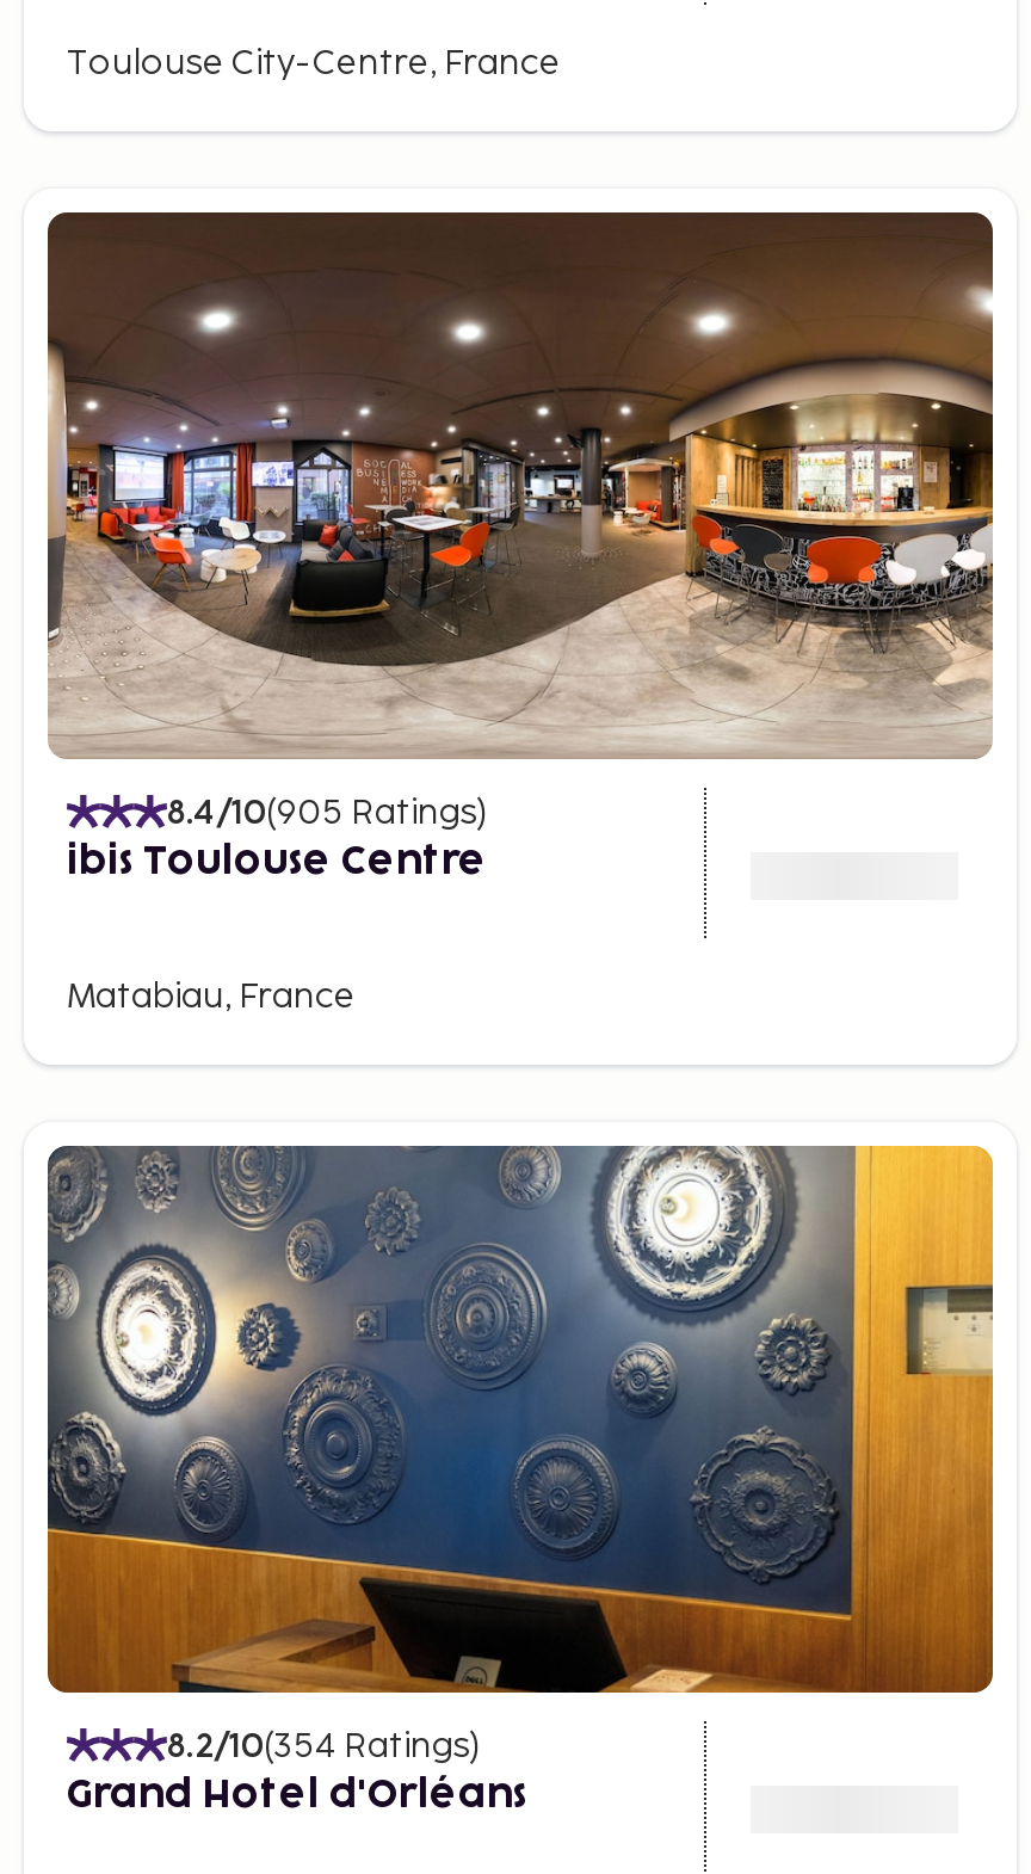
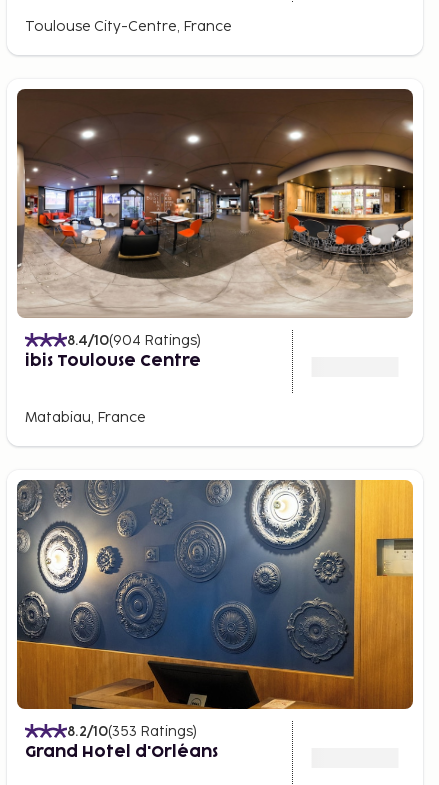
- 8.4/10(905 Ratings)
+ 8.4/10(904 Ratings)

- 8.2/10(354 Ratings)
+ 8.2/10(353 Ratings)
